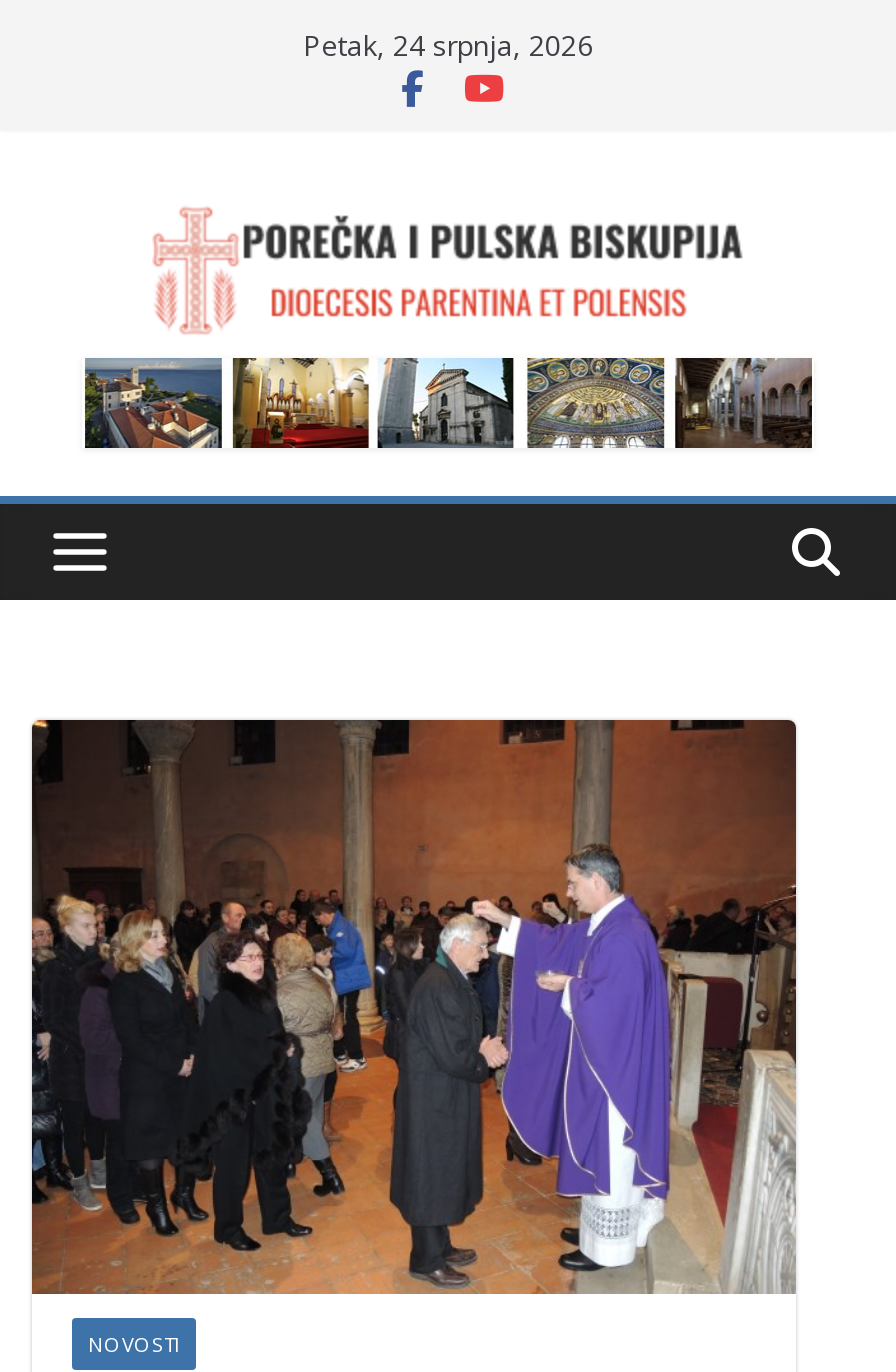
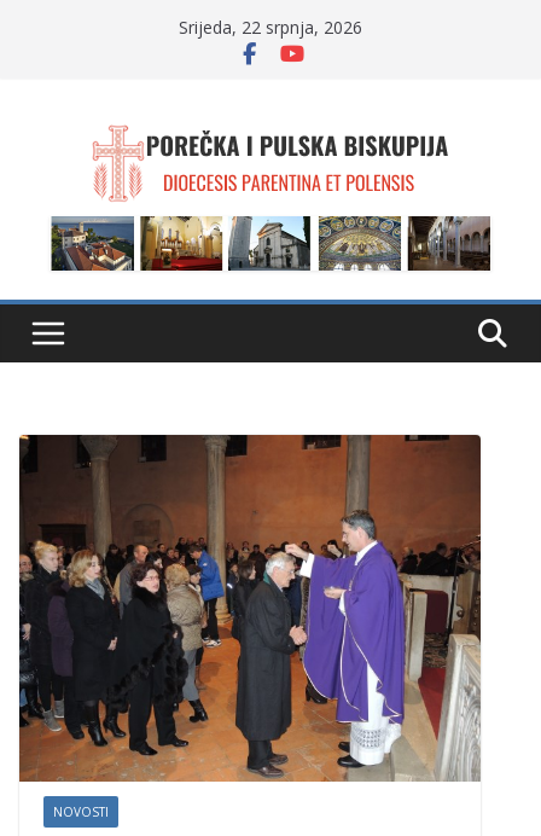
- Petak, 24 srpnja, 2026
+ Srijeda, 22 srpnja, 2026
